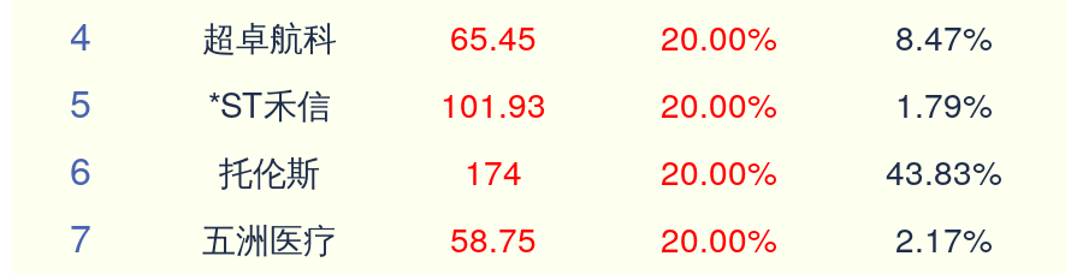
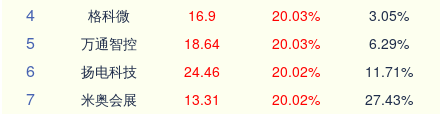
- 超卓航科
- 65.45
- 20.00%
- 8.47%
+ 格科微
+ 16.9
+ 20.03%
+ 3.05%

- *ST禾信
- 101.93
- 20.00%
- 1.79%
+ 万通智控
+ 18.64
+ 20.03%
+ 6.29%

- 托伦斯
- 174
- 20.00%
- 43.83%
+ 扬电科技
+ 24.46
+ 20.02%
+ 11.71%

- 五洲医疗
- 58.75
- 20.00%
- 2.17%
+ 米奥会展
+ 13.31
+ 20.02%
+ 27.43%
